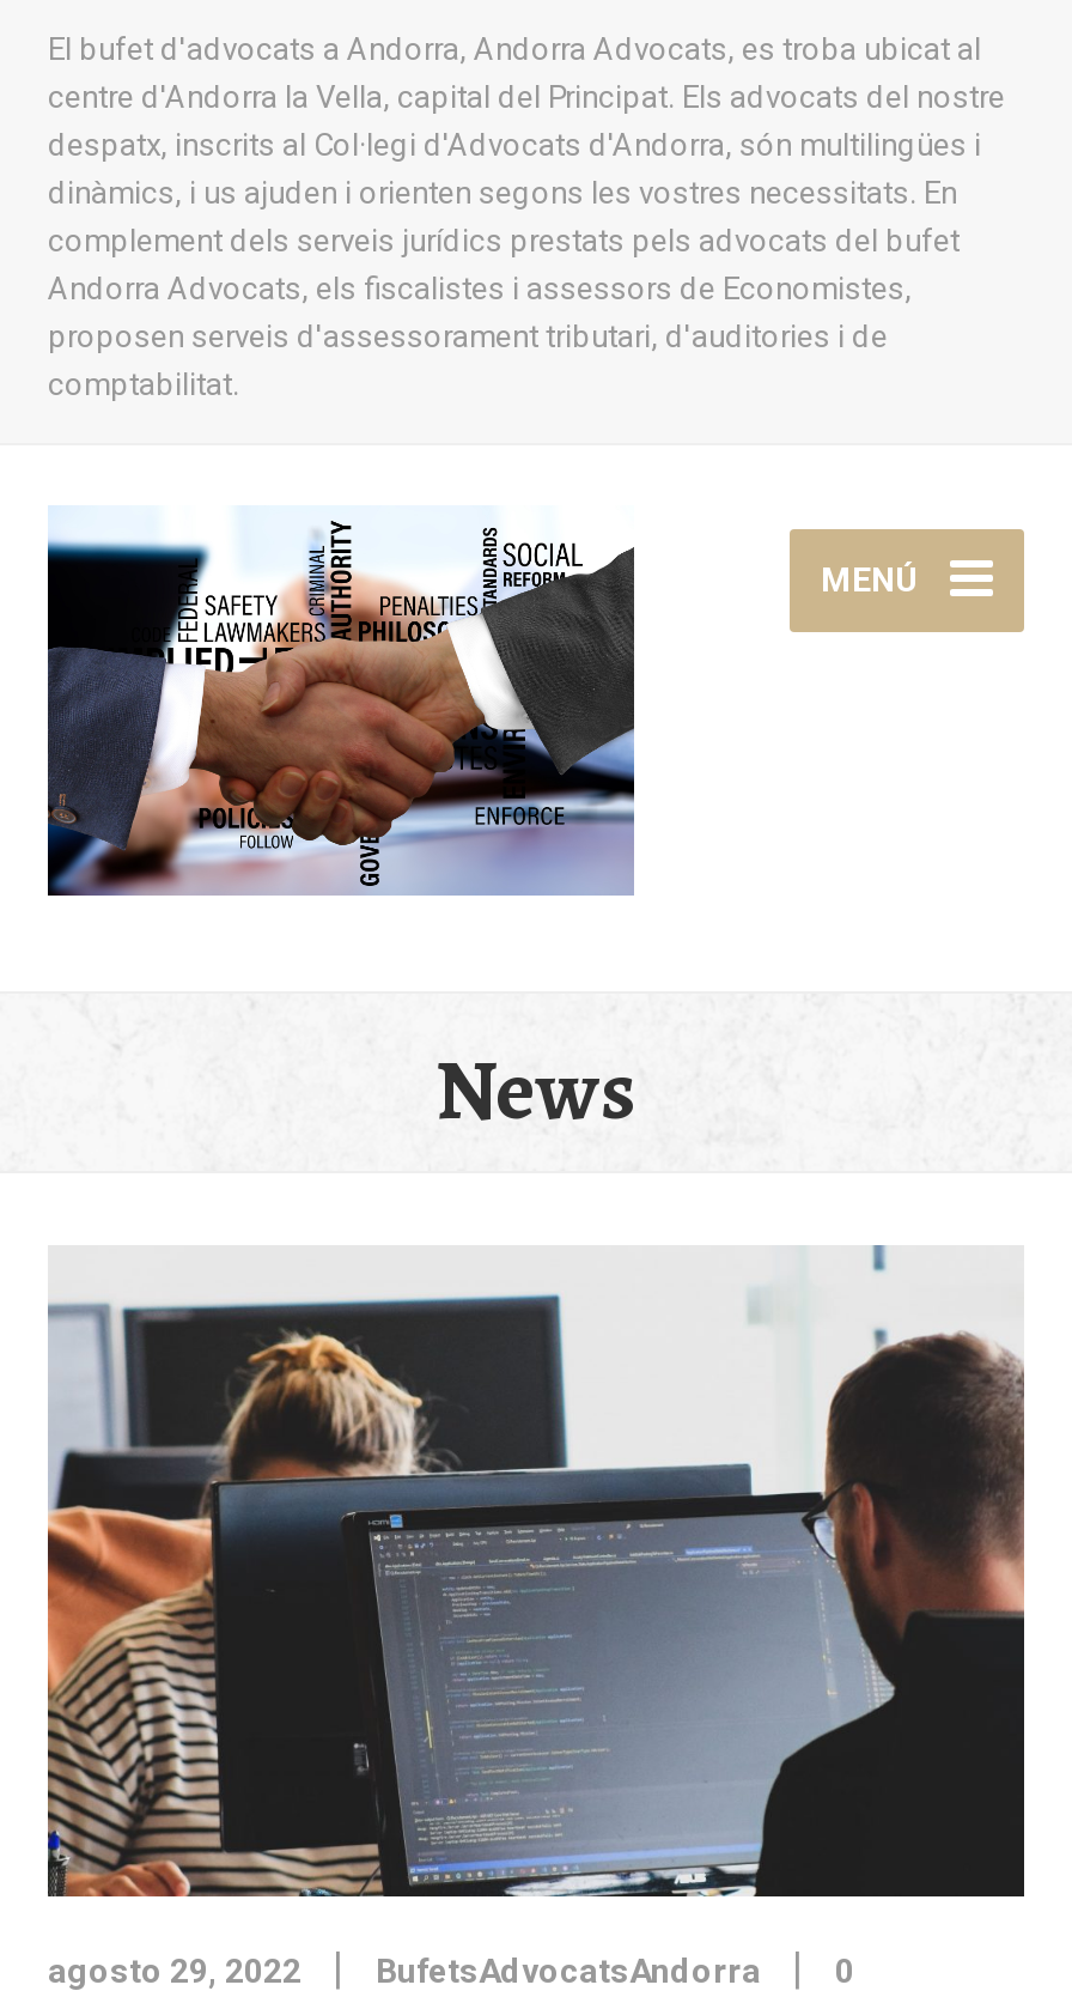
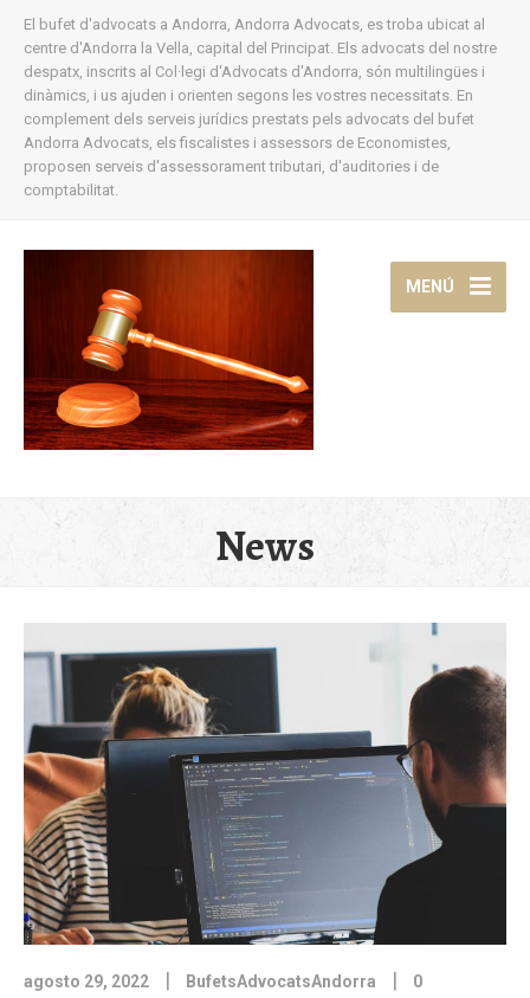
- [image]
+ [image]
